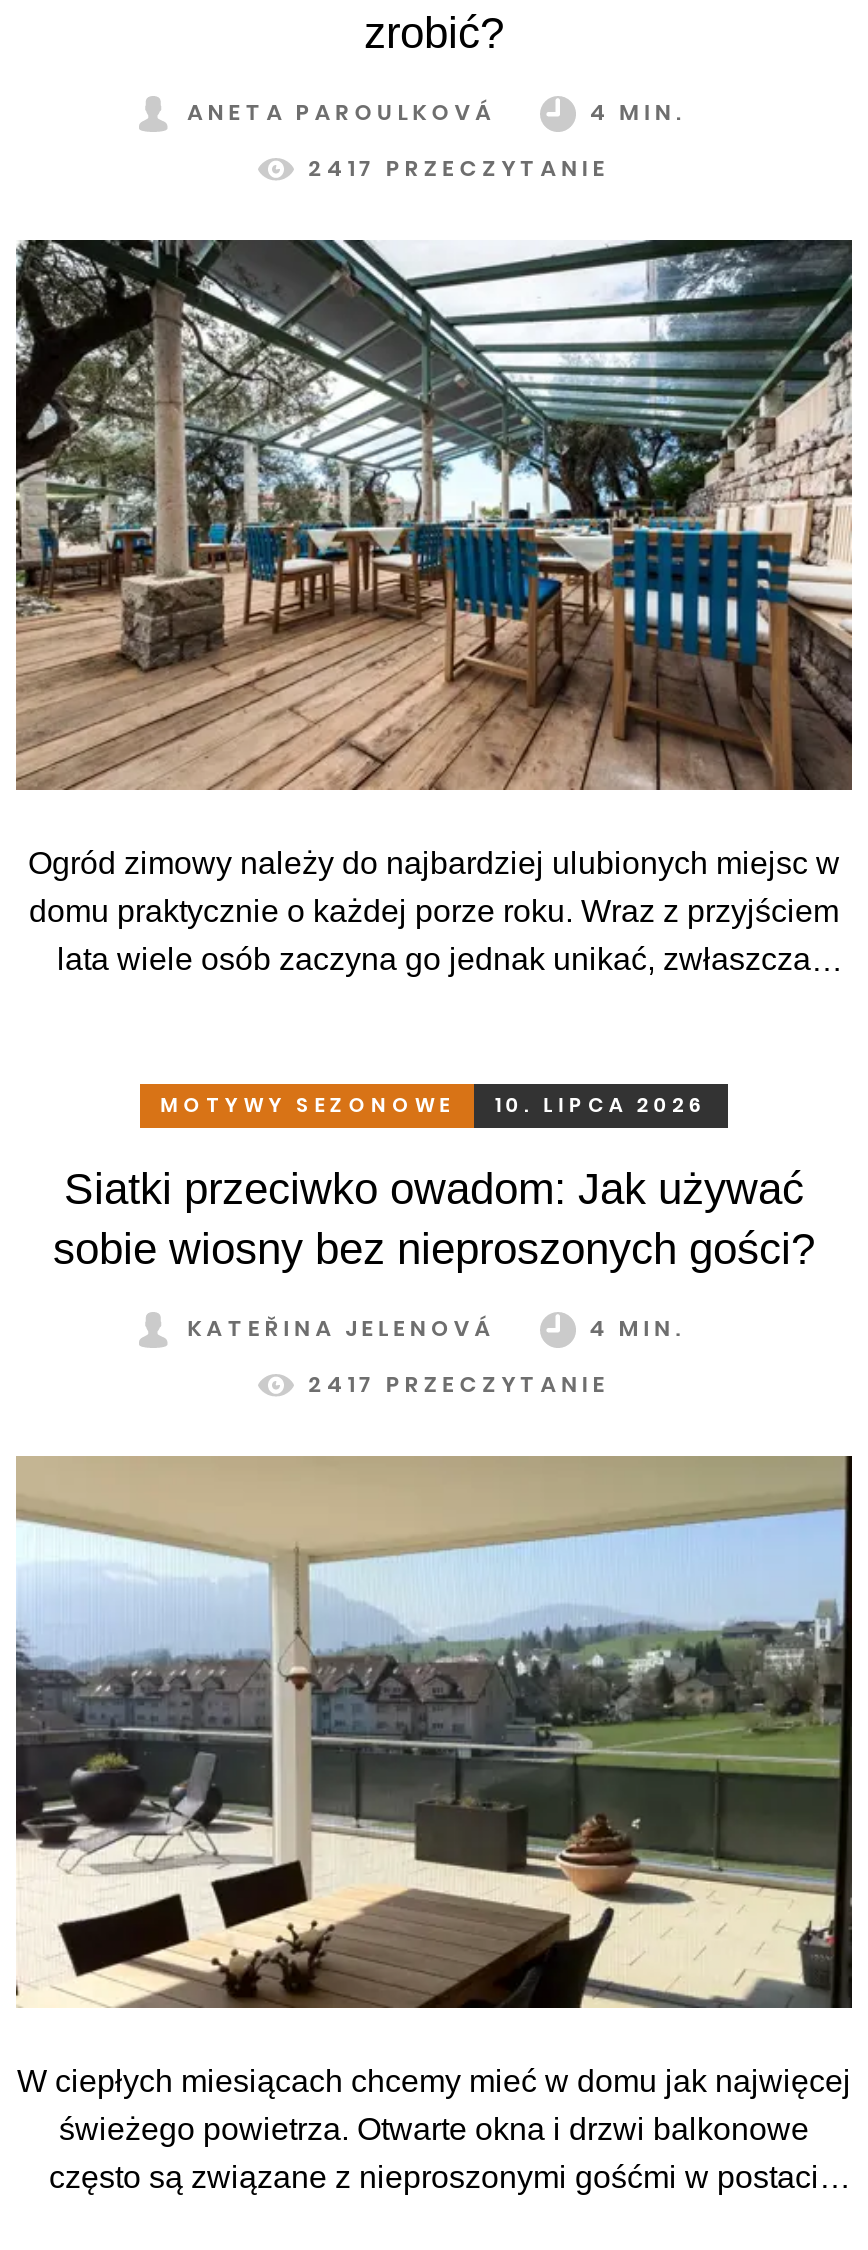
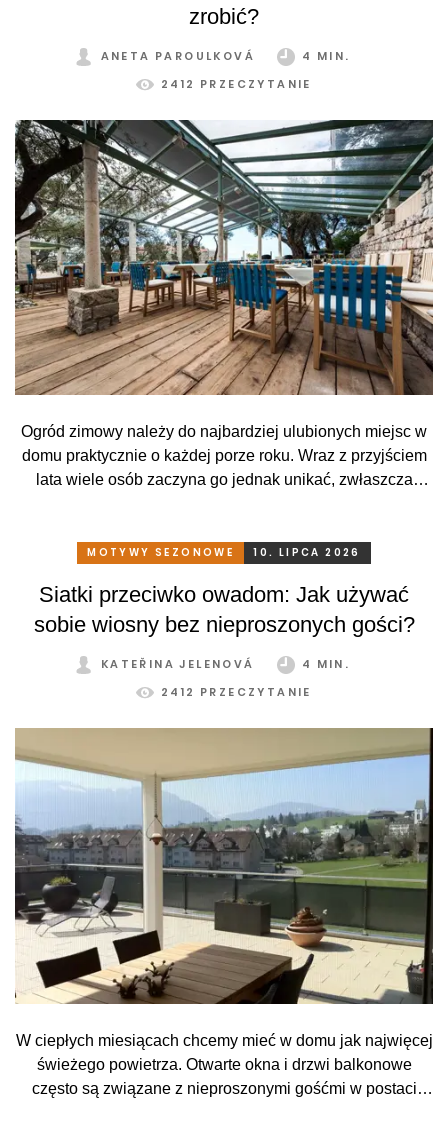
- 2417 PRZECZYTANIE
+ 2412 PRZECZYTANIE

- 2417 PRZECZYTANIE
+ 2412 PRZECZYTANIE
